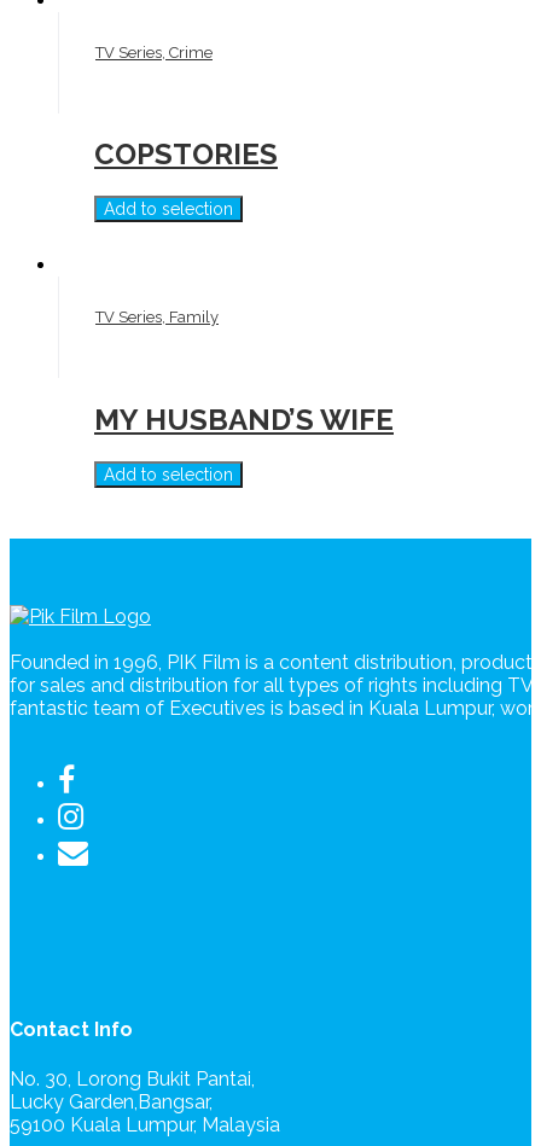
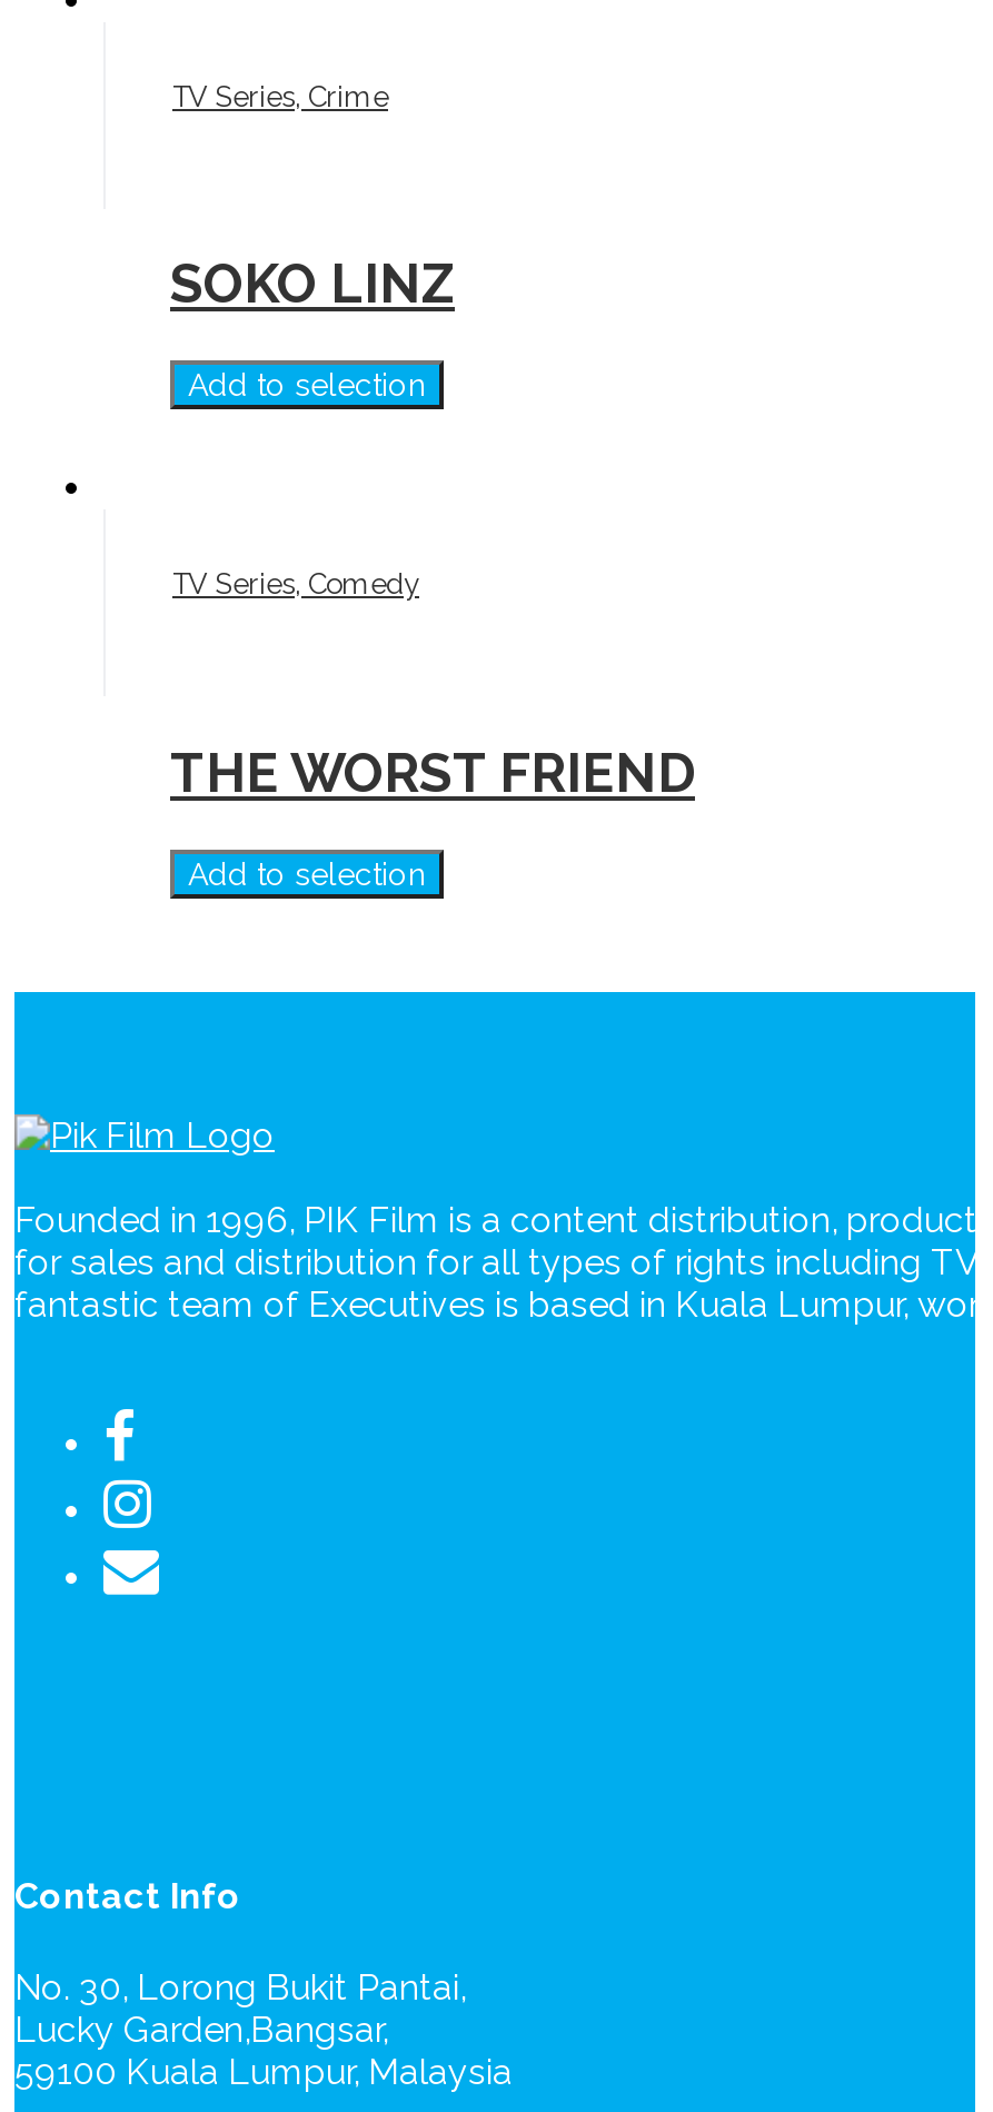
- COPSTORIES
+ SOKO LINZ

- TV Series, Family
+ TV Series, Comedy

- MY HUSBAND’S WIFE
+ THE WORST FRIEND
